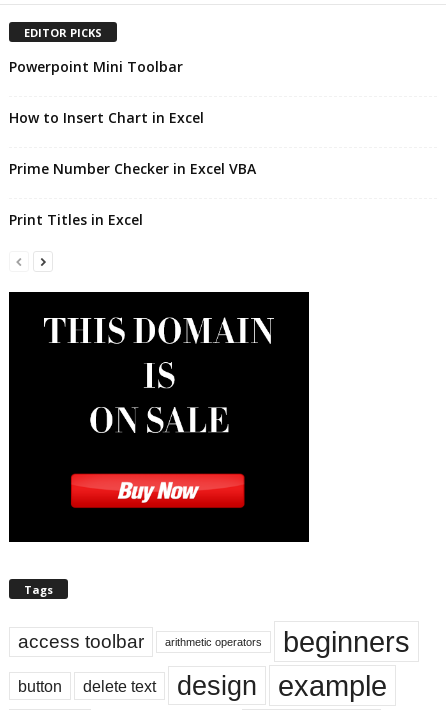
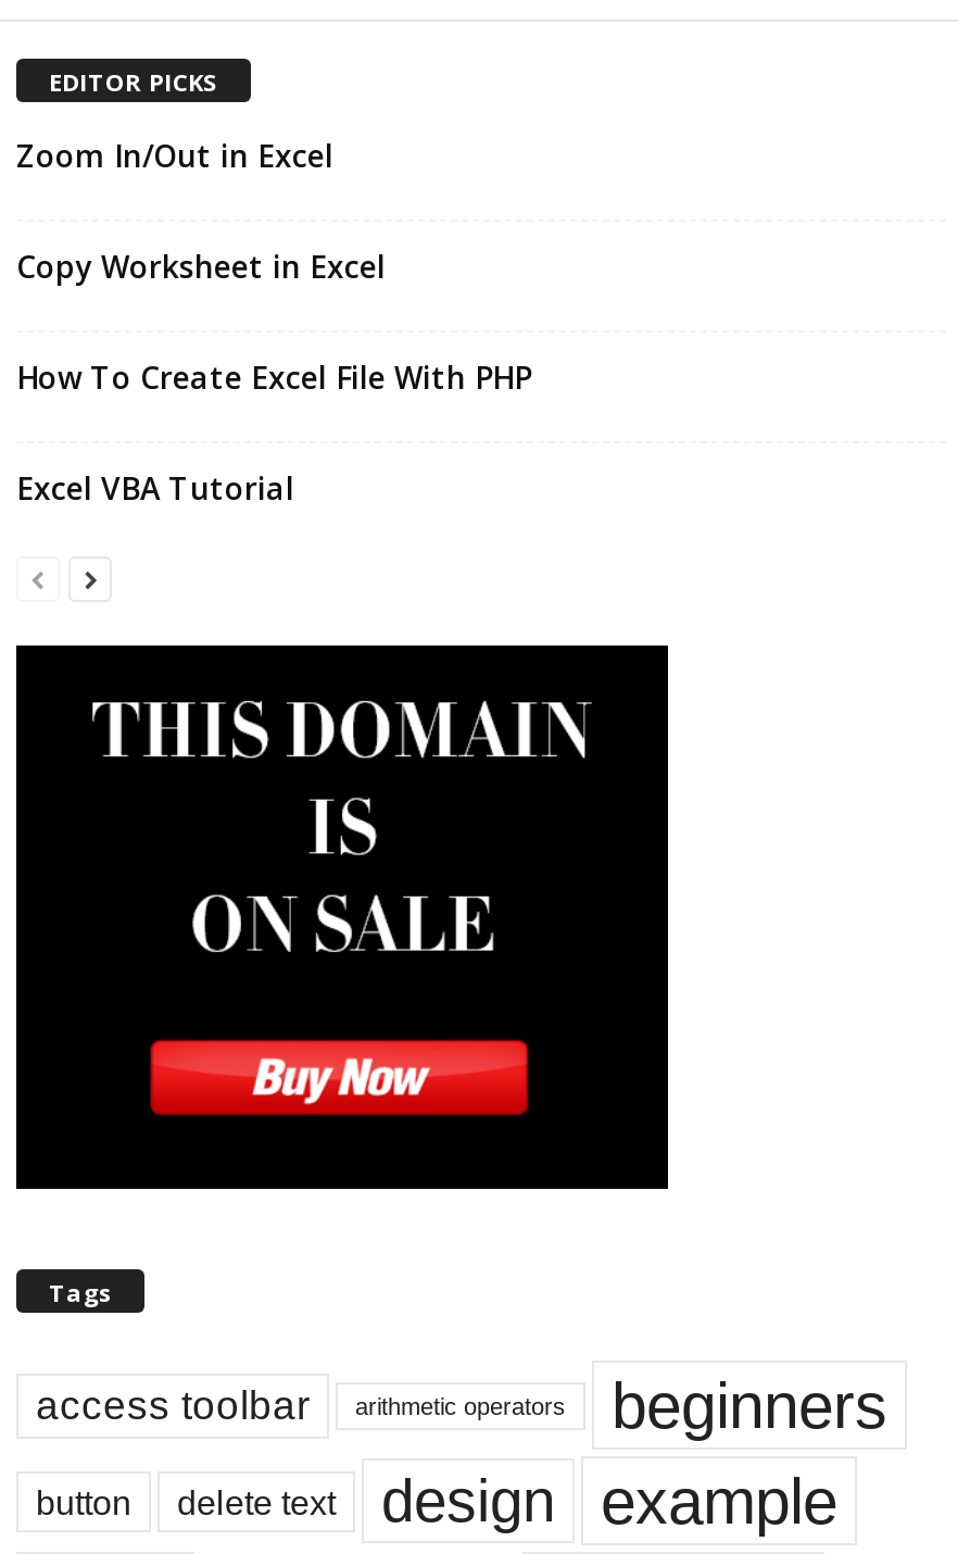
- Powerpoint Mini Toolbar
+ Zoom In/Out in Excel

- How to Insert Chart in Excel
+ Copy Worksheet in Excel

- Prime Number Checker in Excel VBA
+ How To Create Excel File With PHP

- Print Titles in Excel
+ Excel VBA Tutorial
